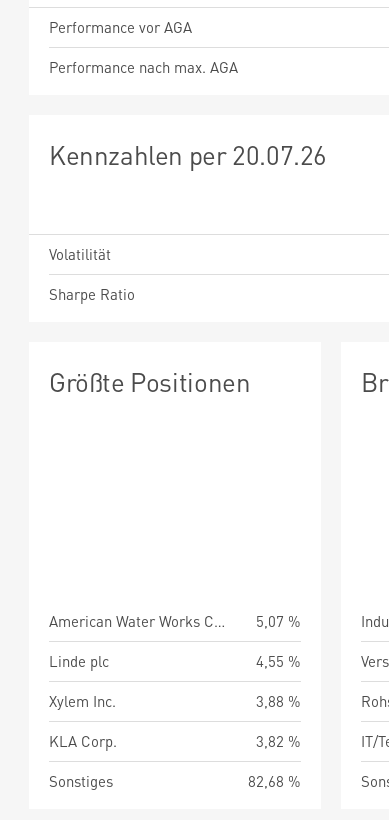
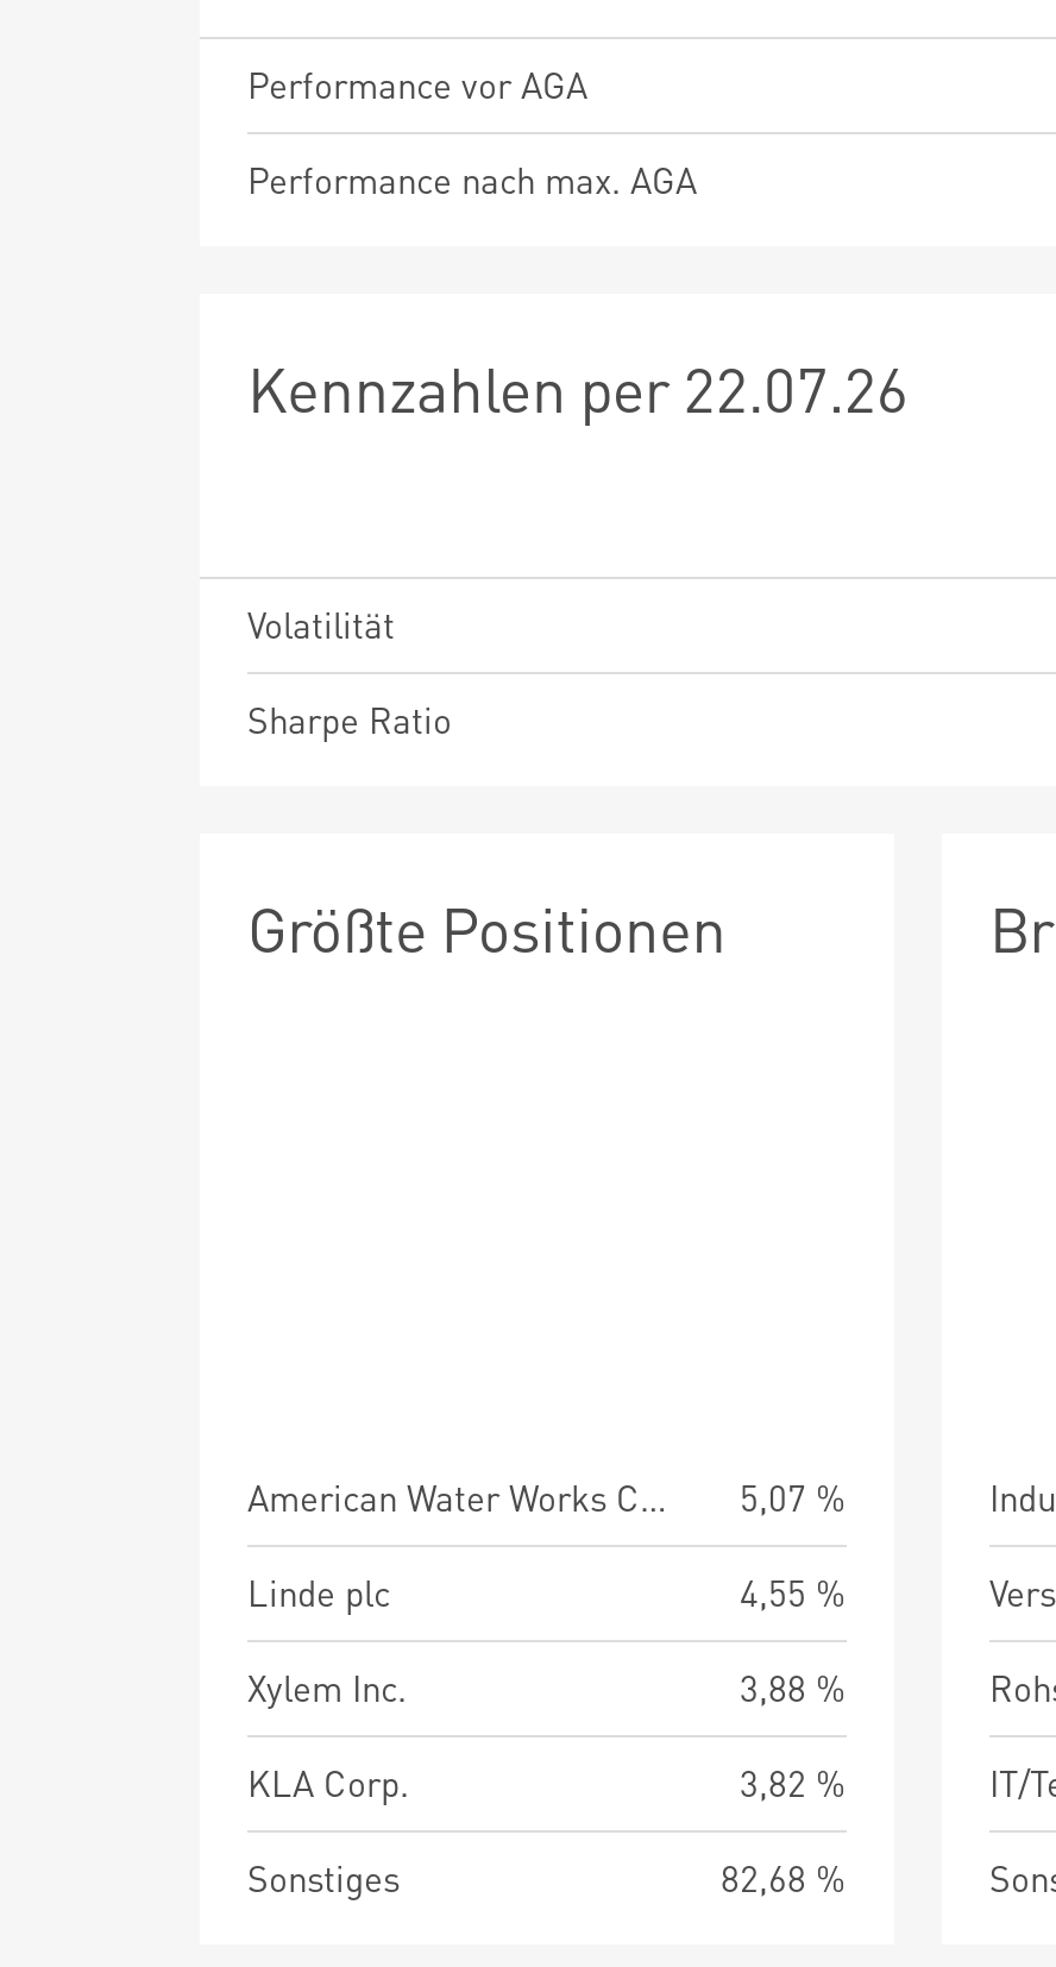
- Kennzahlen per 20.07.26
+ Kennzahlen per 22.07.26
